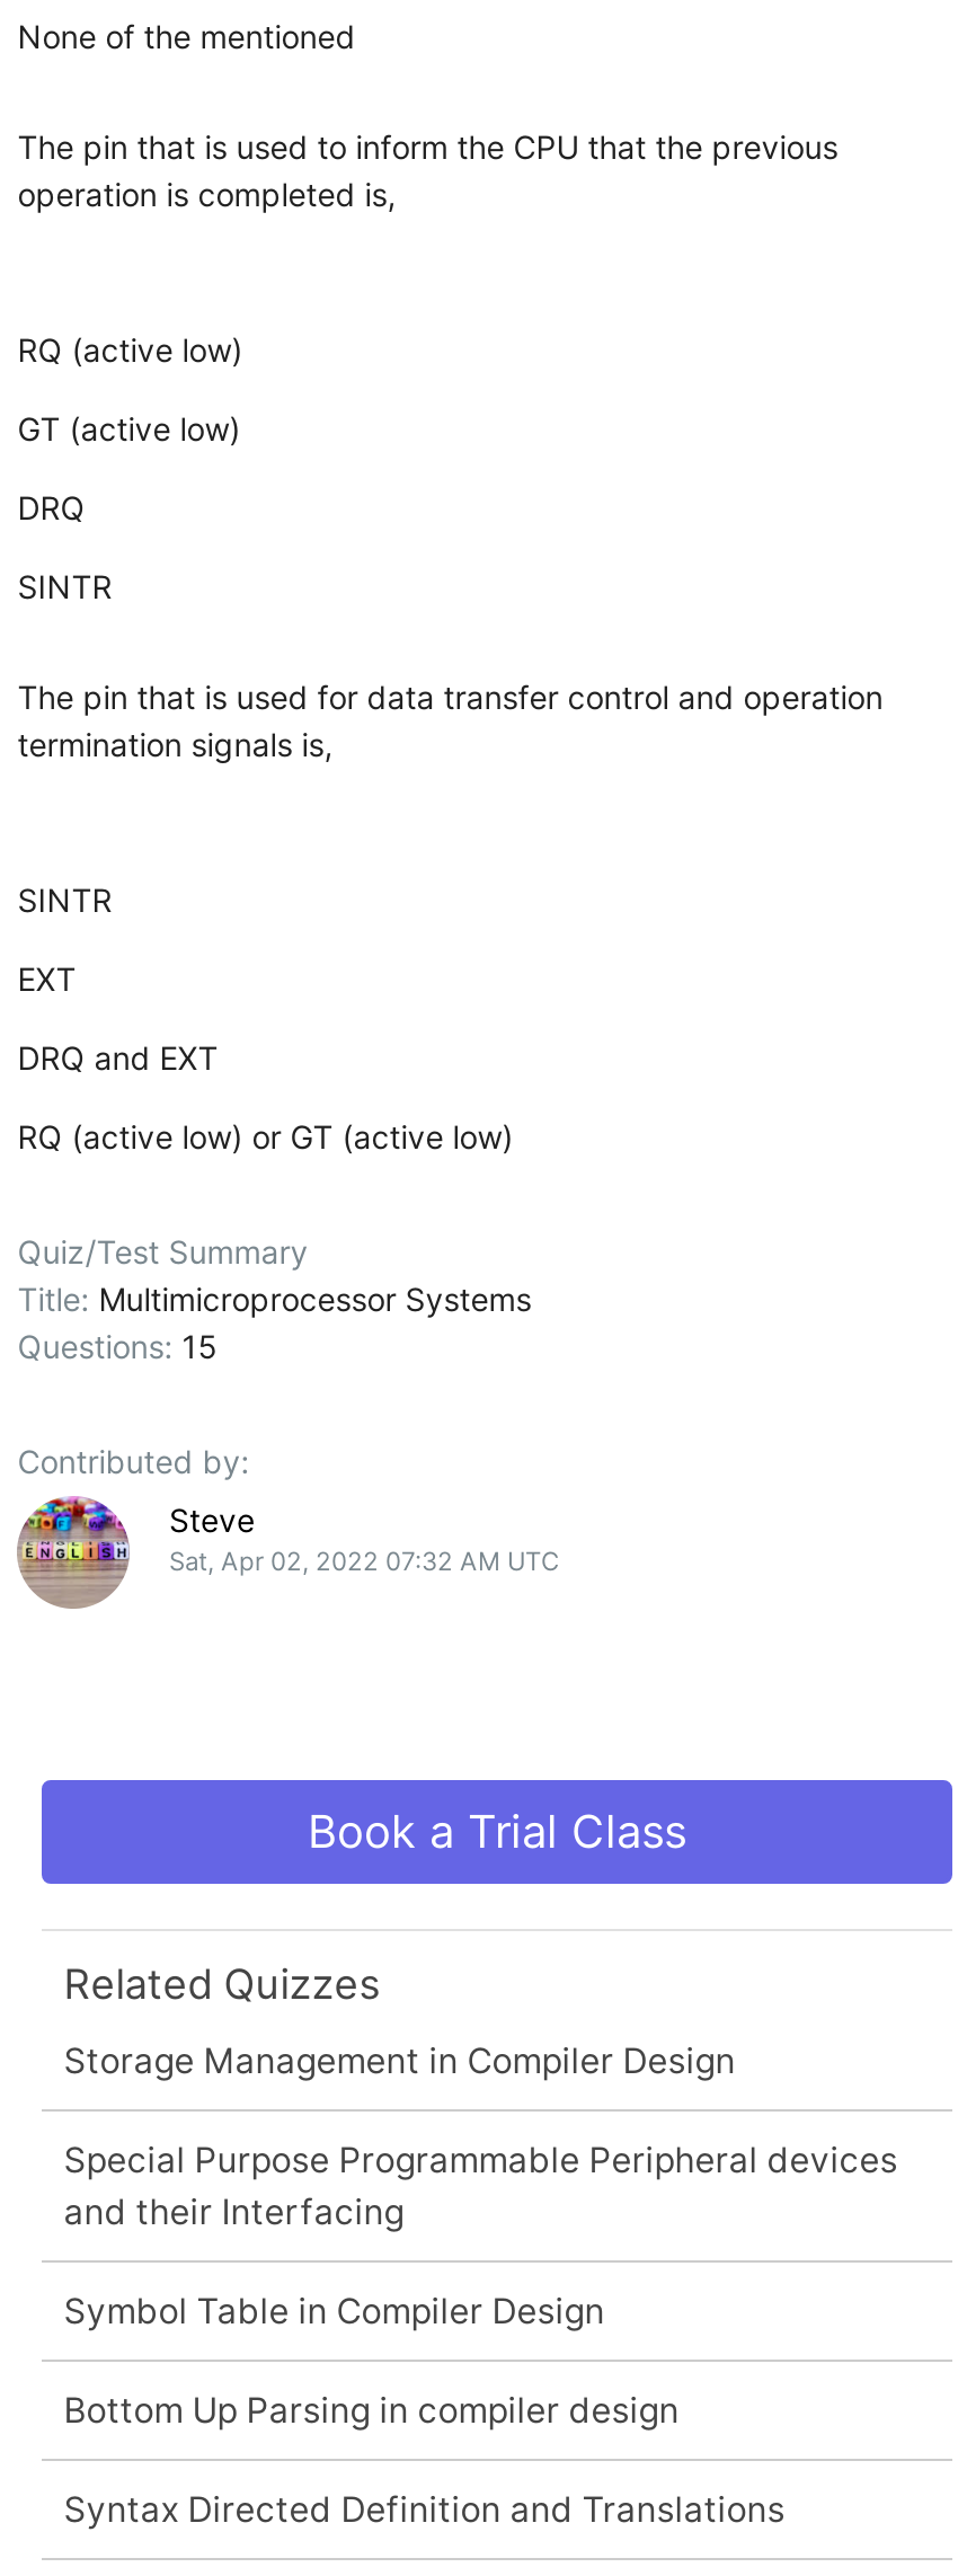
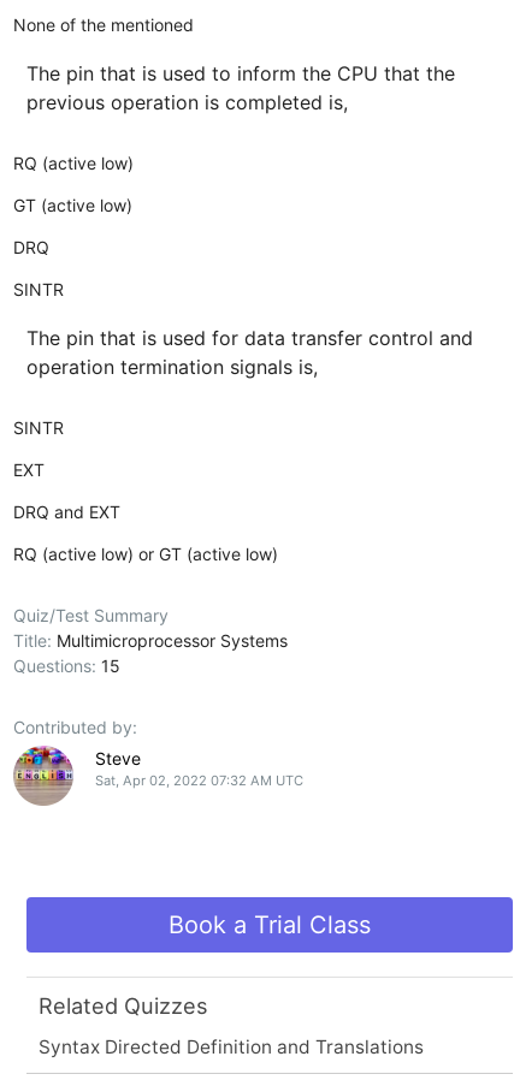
- Storage Management in Compiler Design
- Special Purpose Programmable Peripheral devices
- and their Interfacing
- Symbol Table in Compiler Design
- Bottom Up Parsing in compiler design
